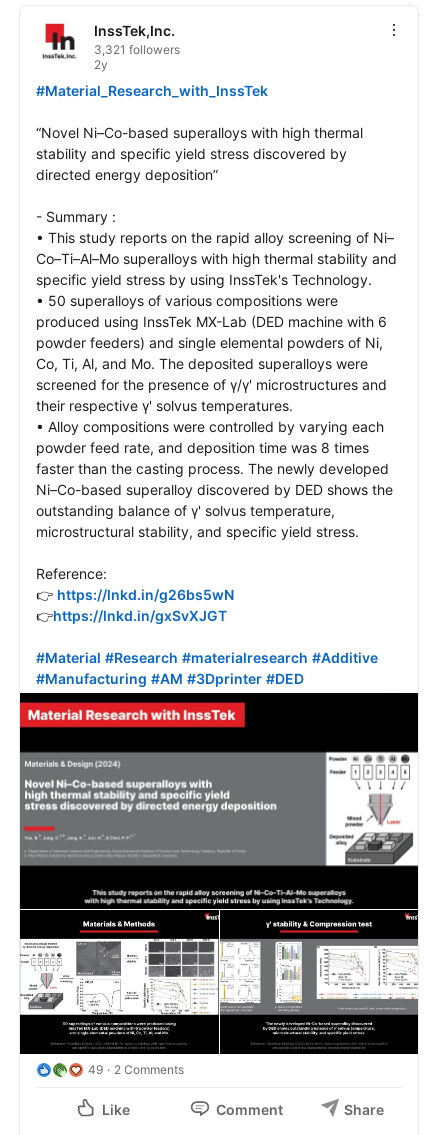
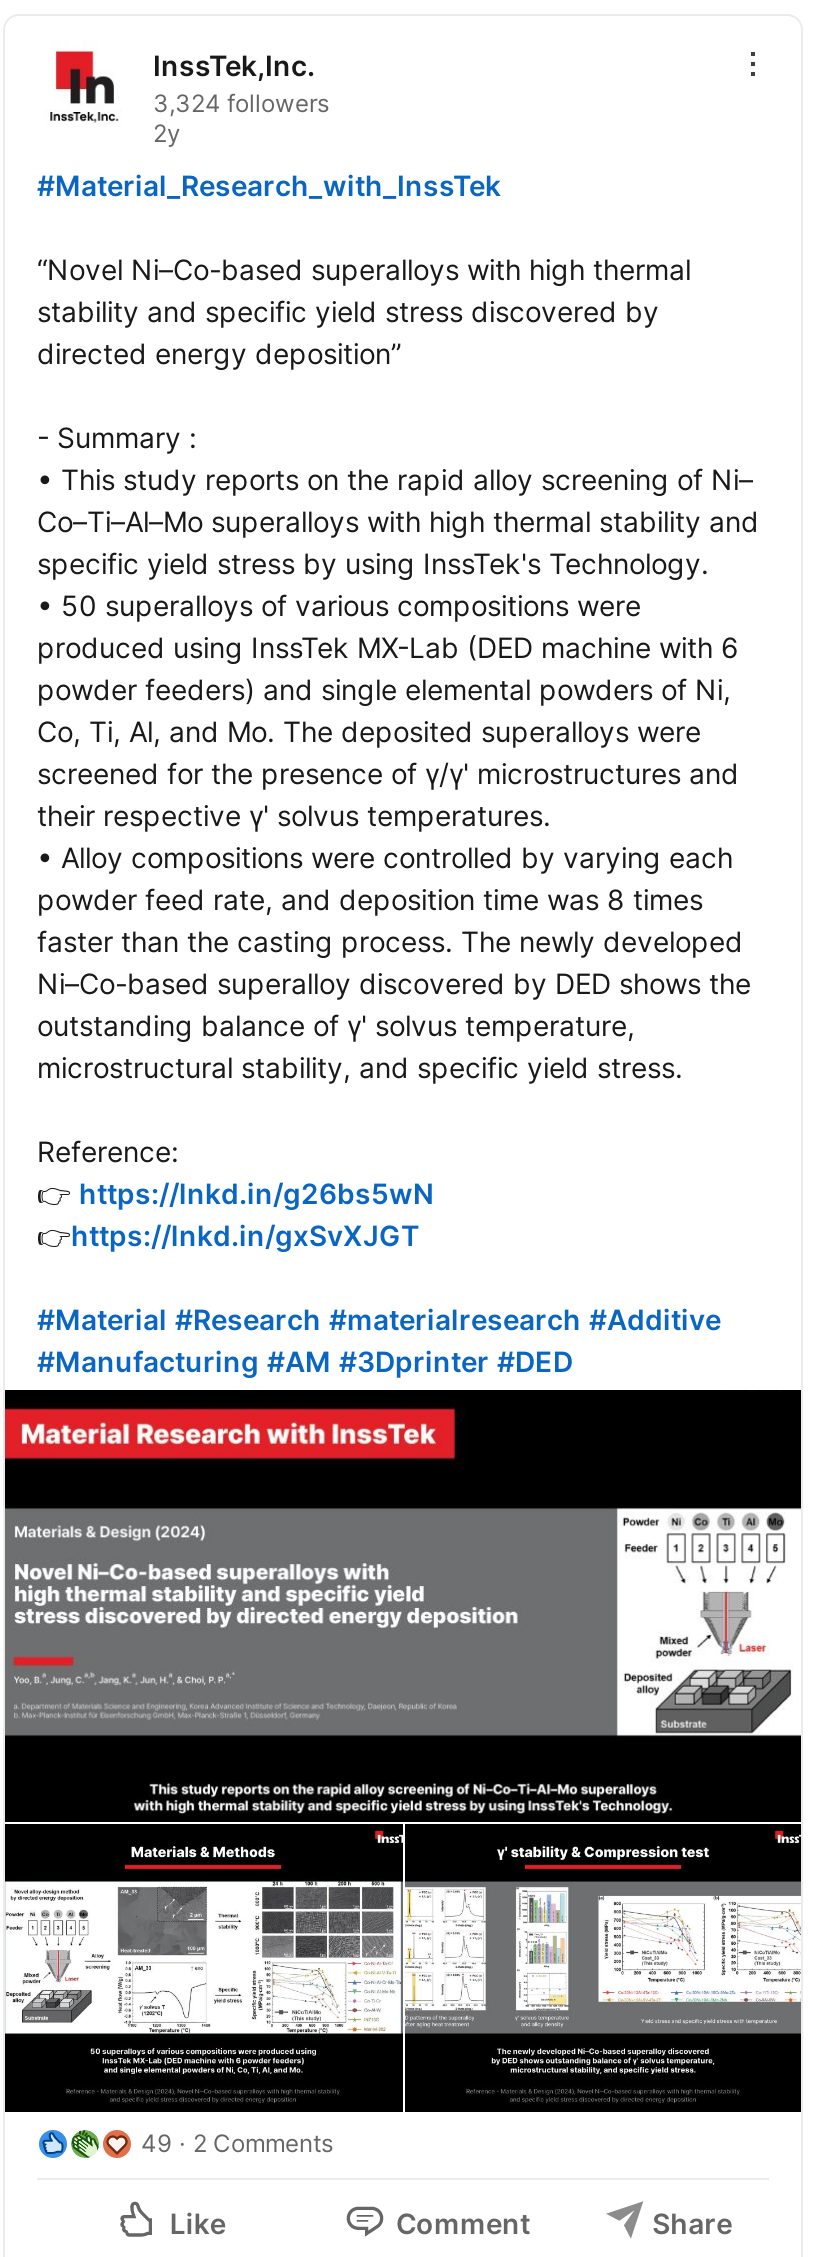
- 3,321 followers
+ 3,324 followers
